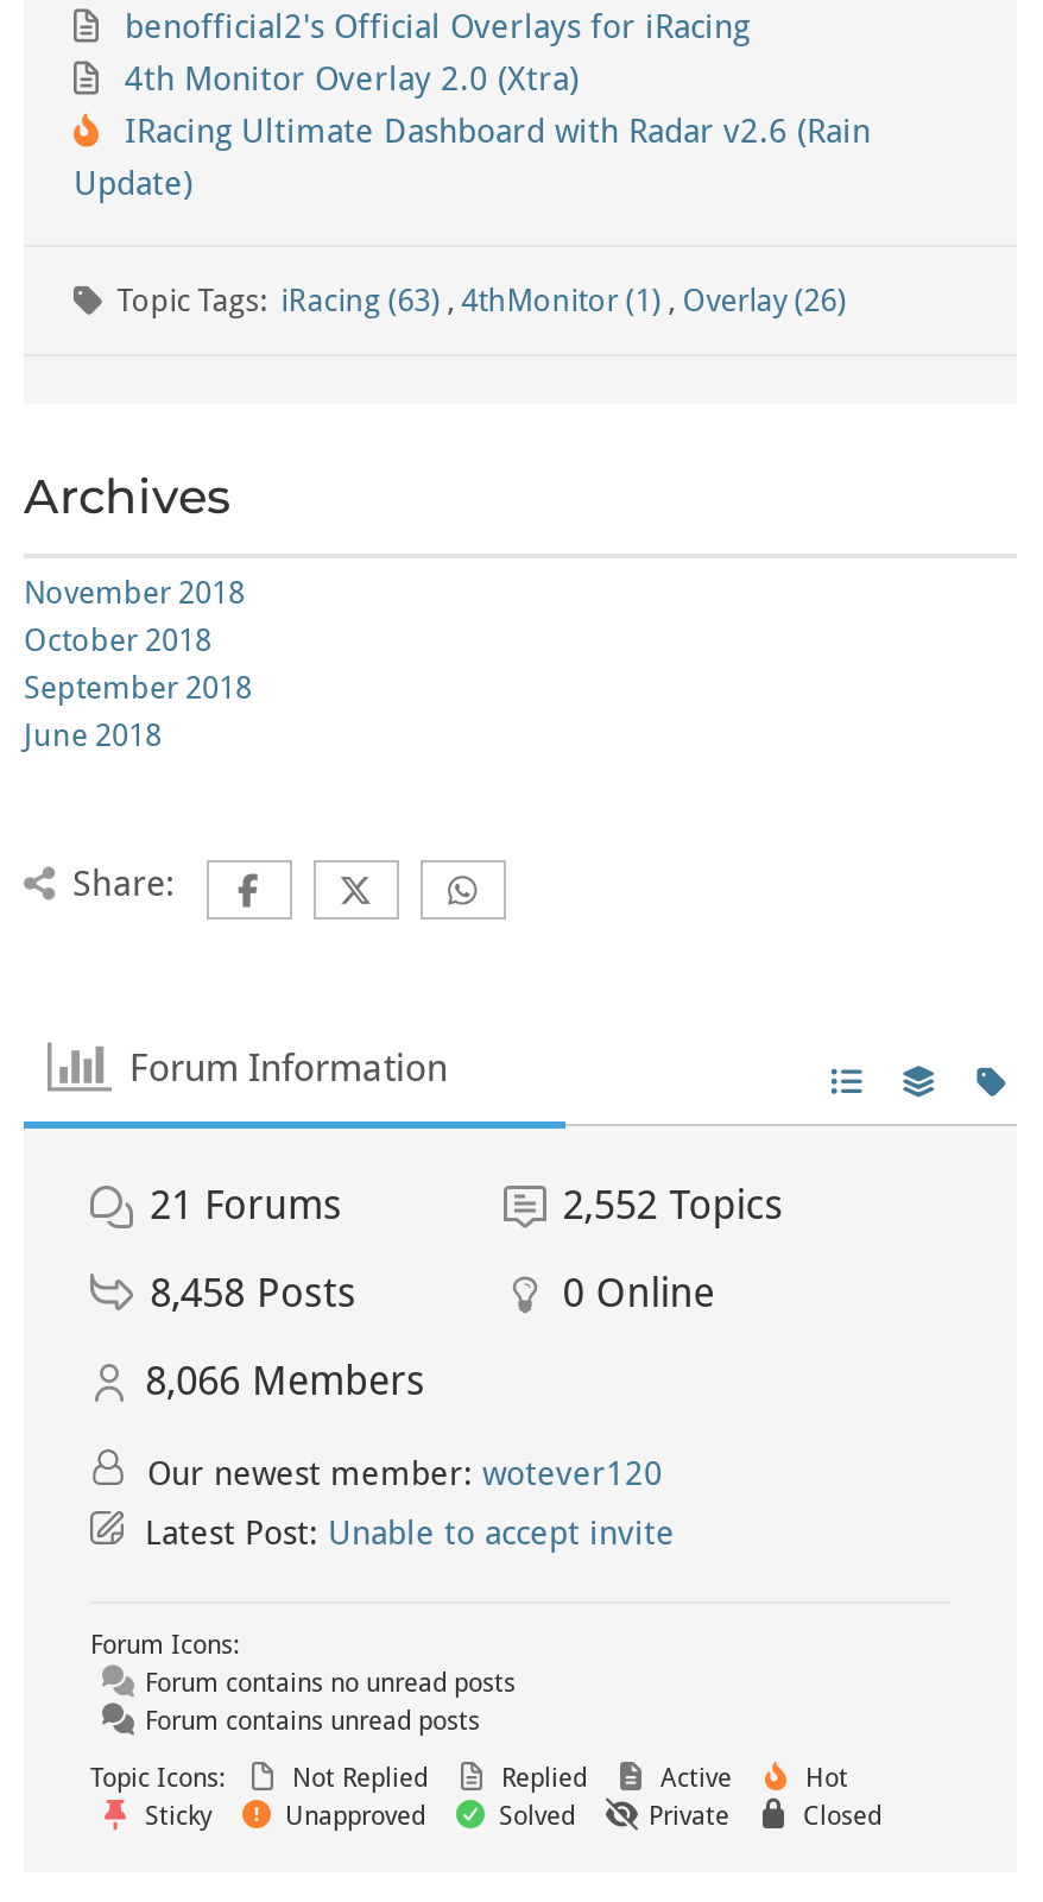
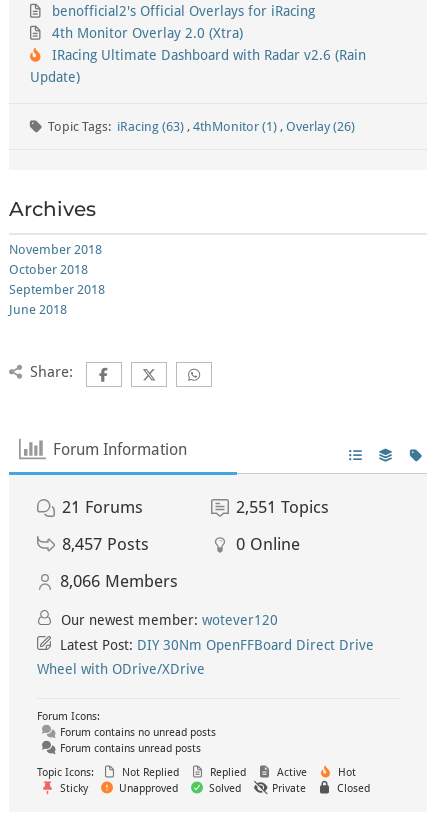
- 2,552 Topics
+ 2,551 Topics

- 8,458 Posts
+ 8,457 Posts

- Latest Post: Unable to accept invite
+ Latest Post: DIY 30Nm OpenFFBoard Direct Drive
+ Wheel with ODrive/XDrive
